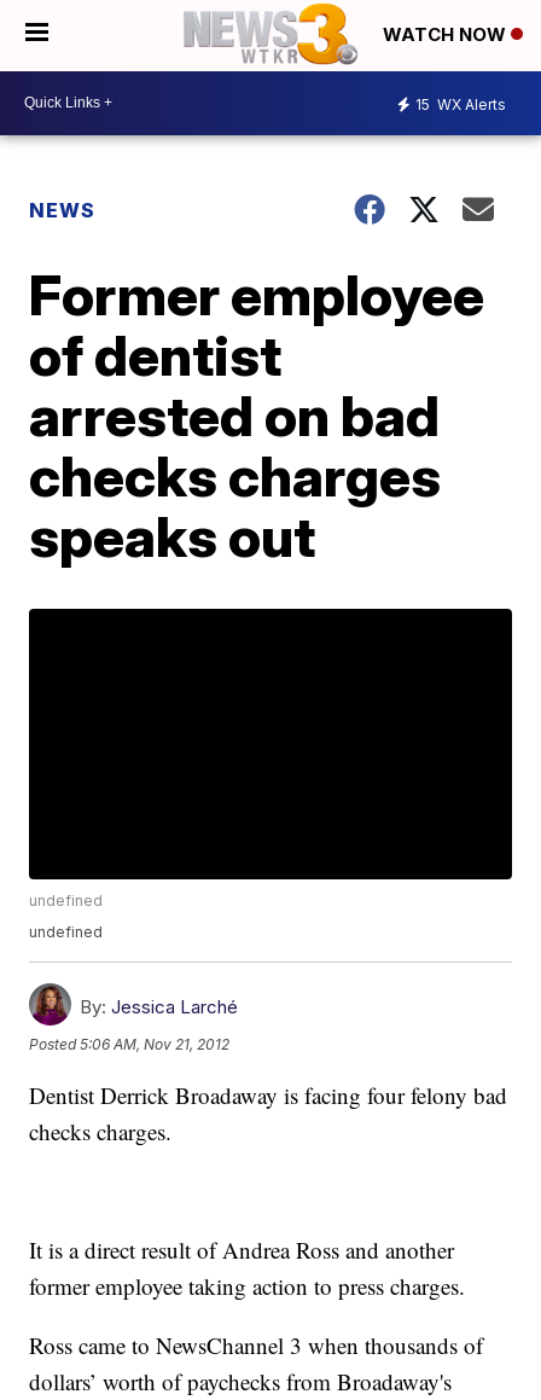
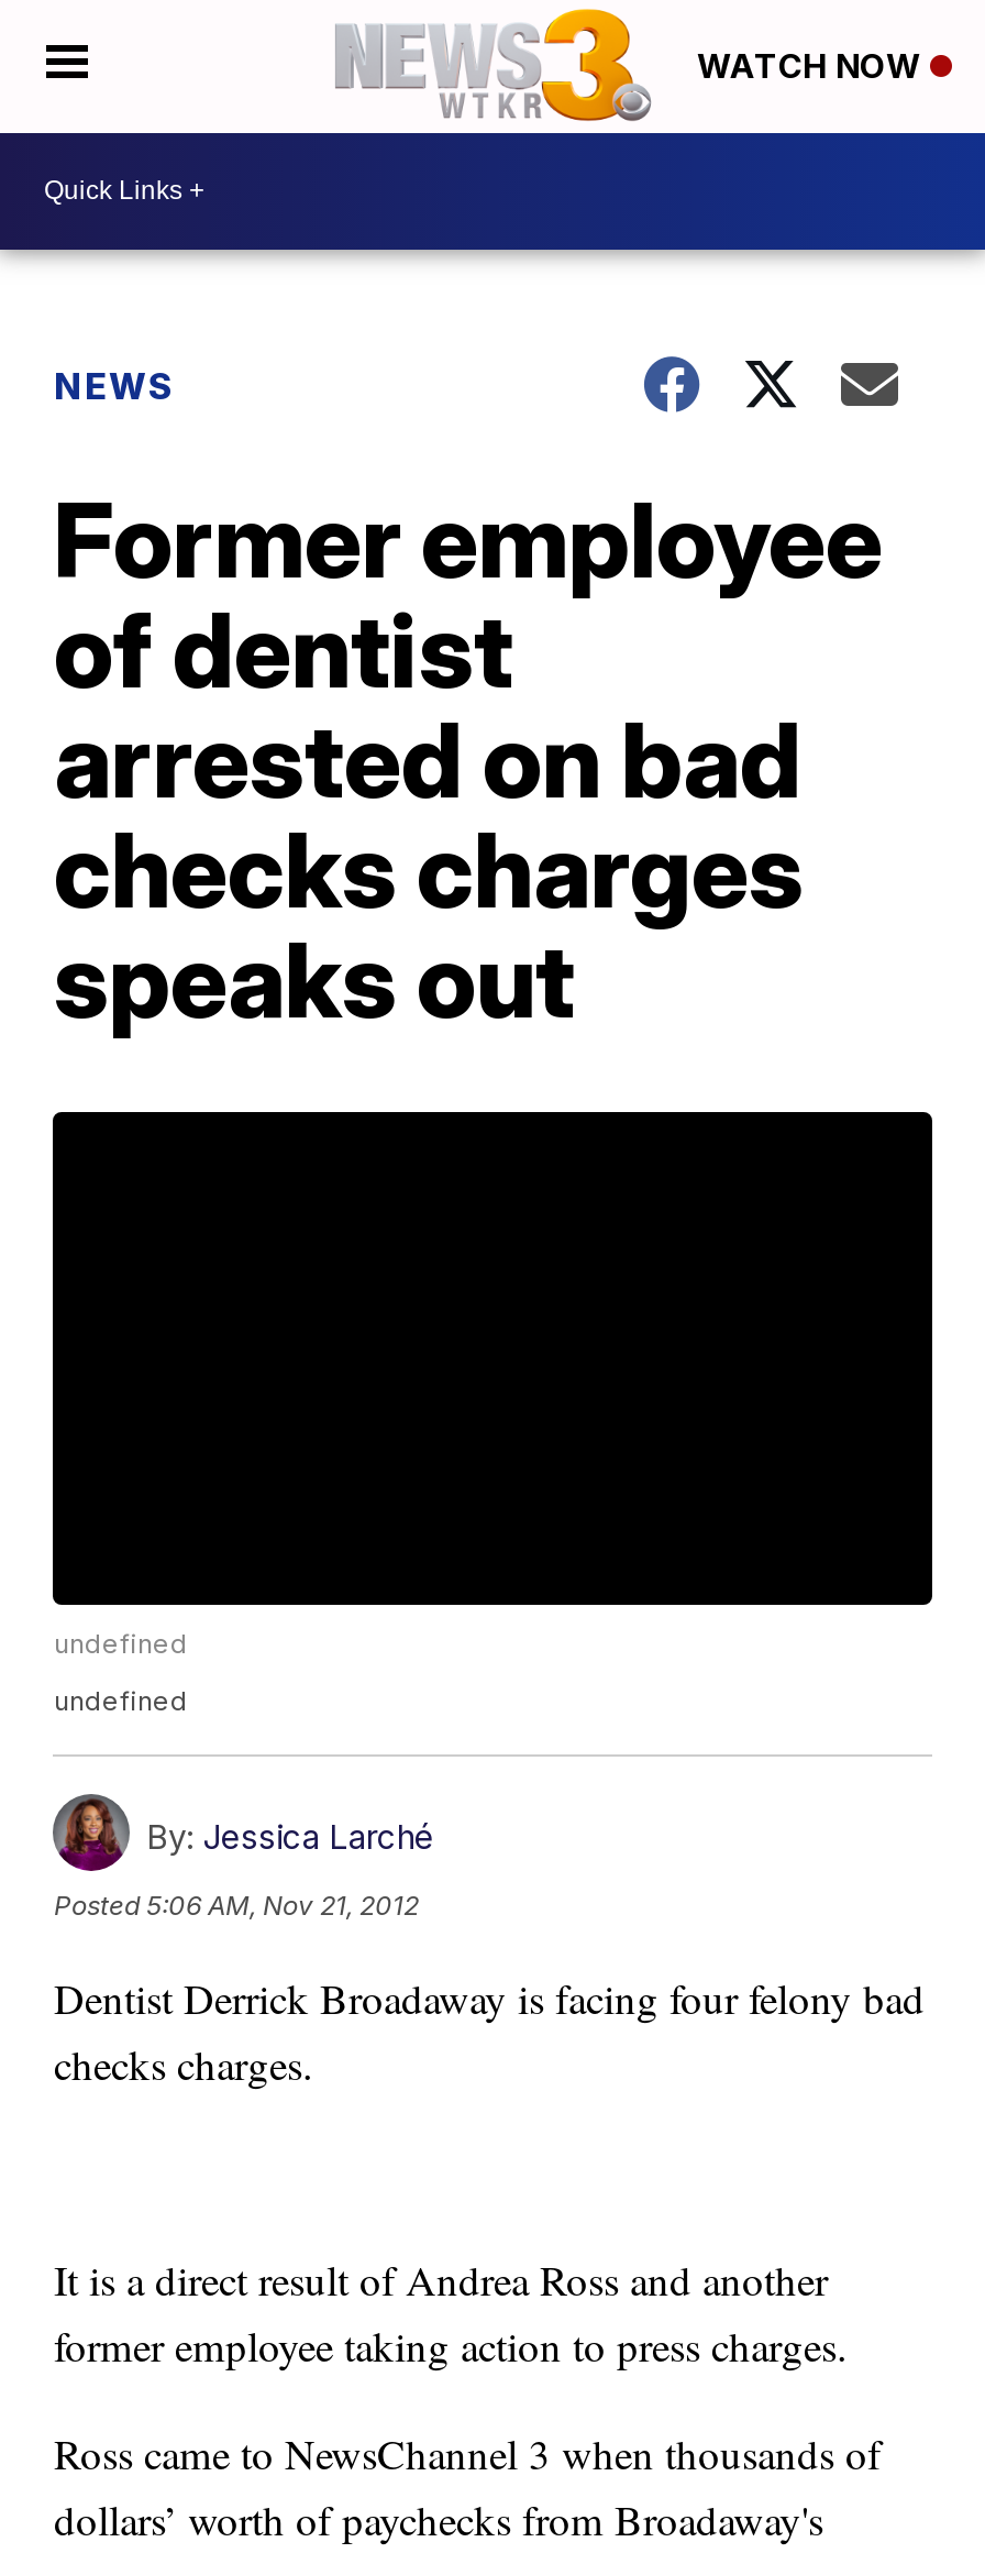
- 15 WX Alerts
